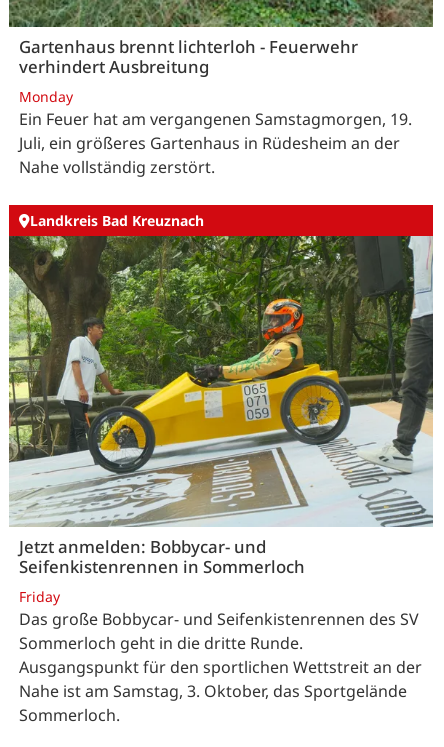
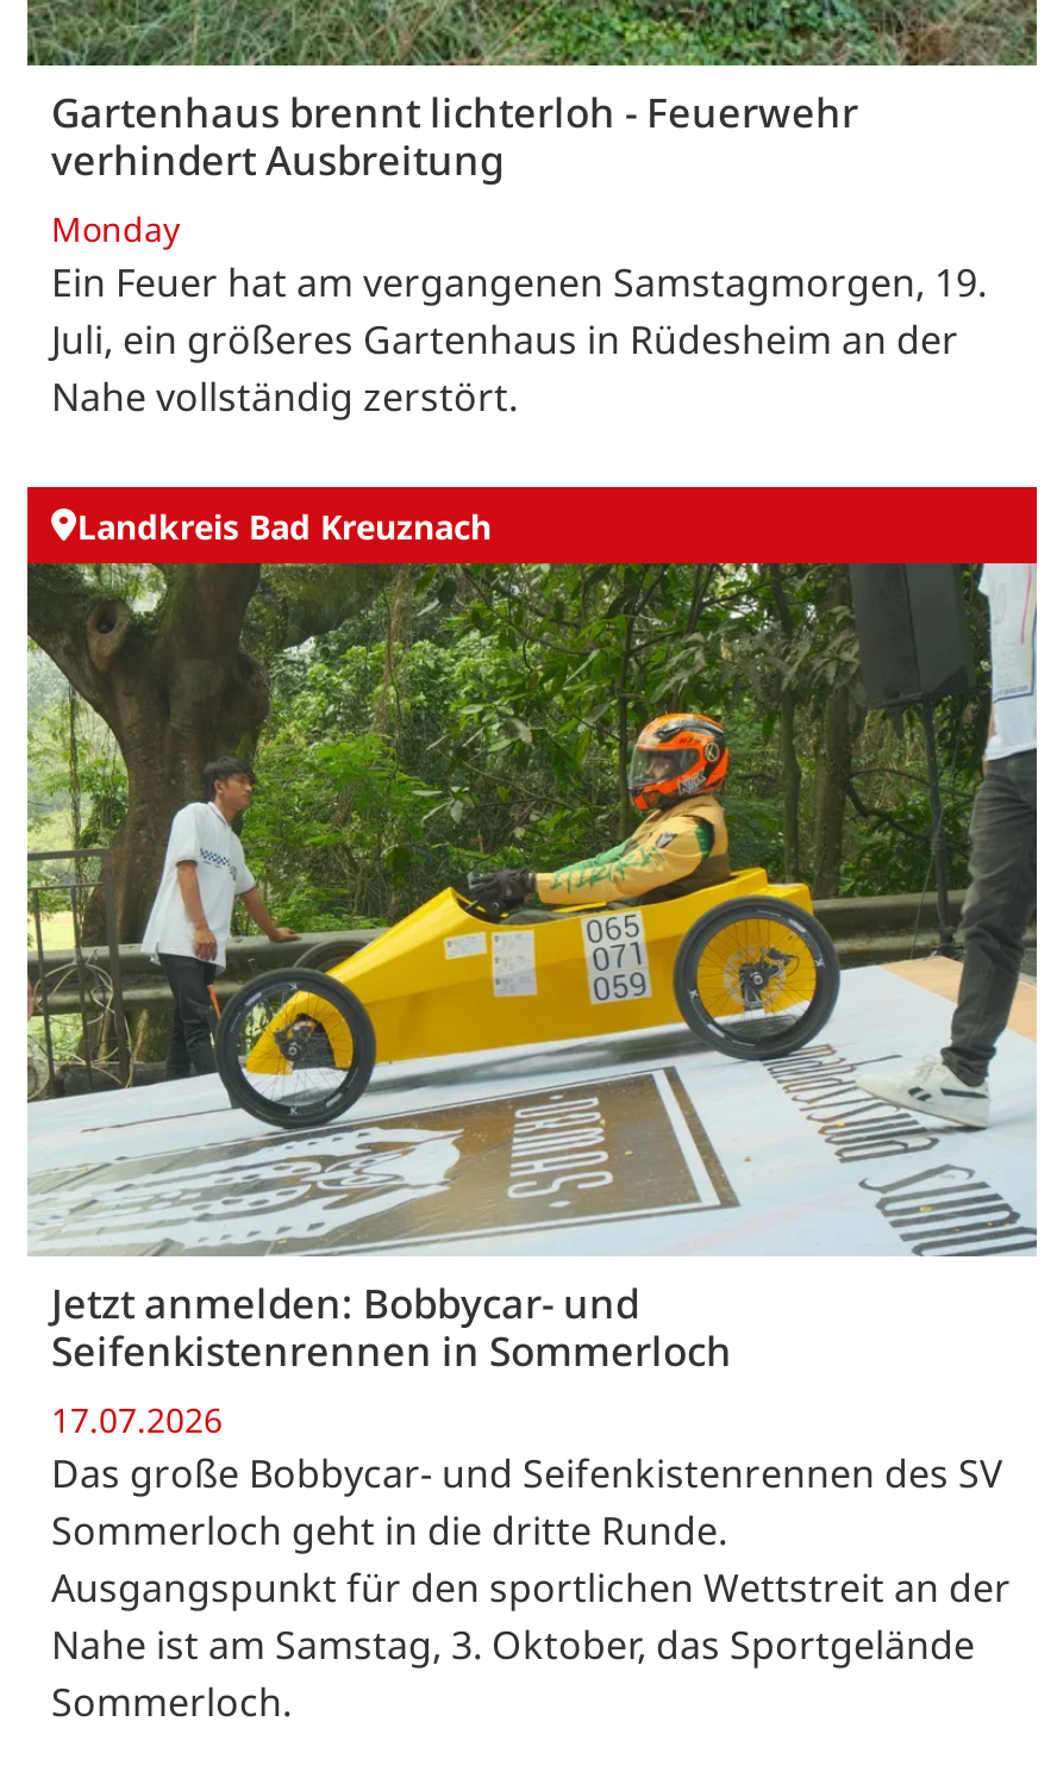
- Friday
+ 17.07.2026
